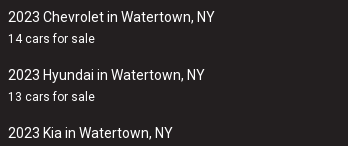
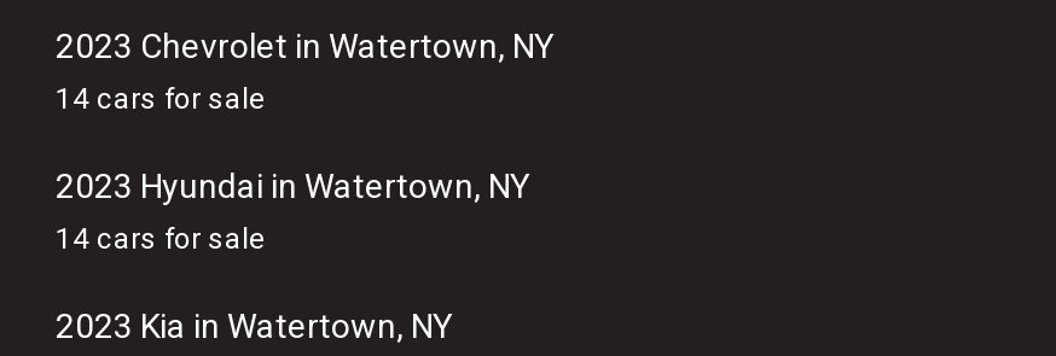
- 13 cars for sale
+ 14 cars for sale
